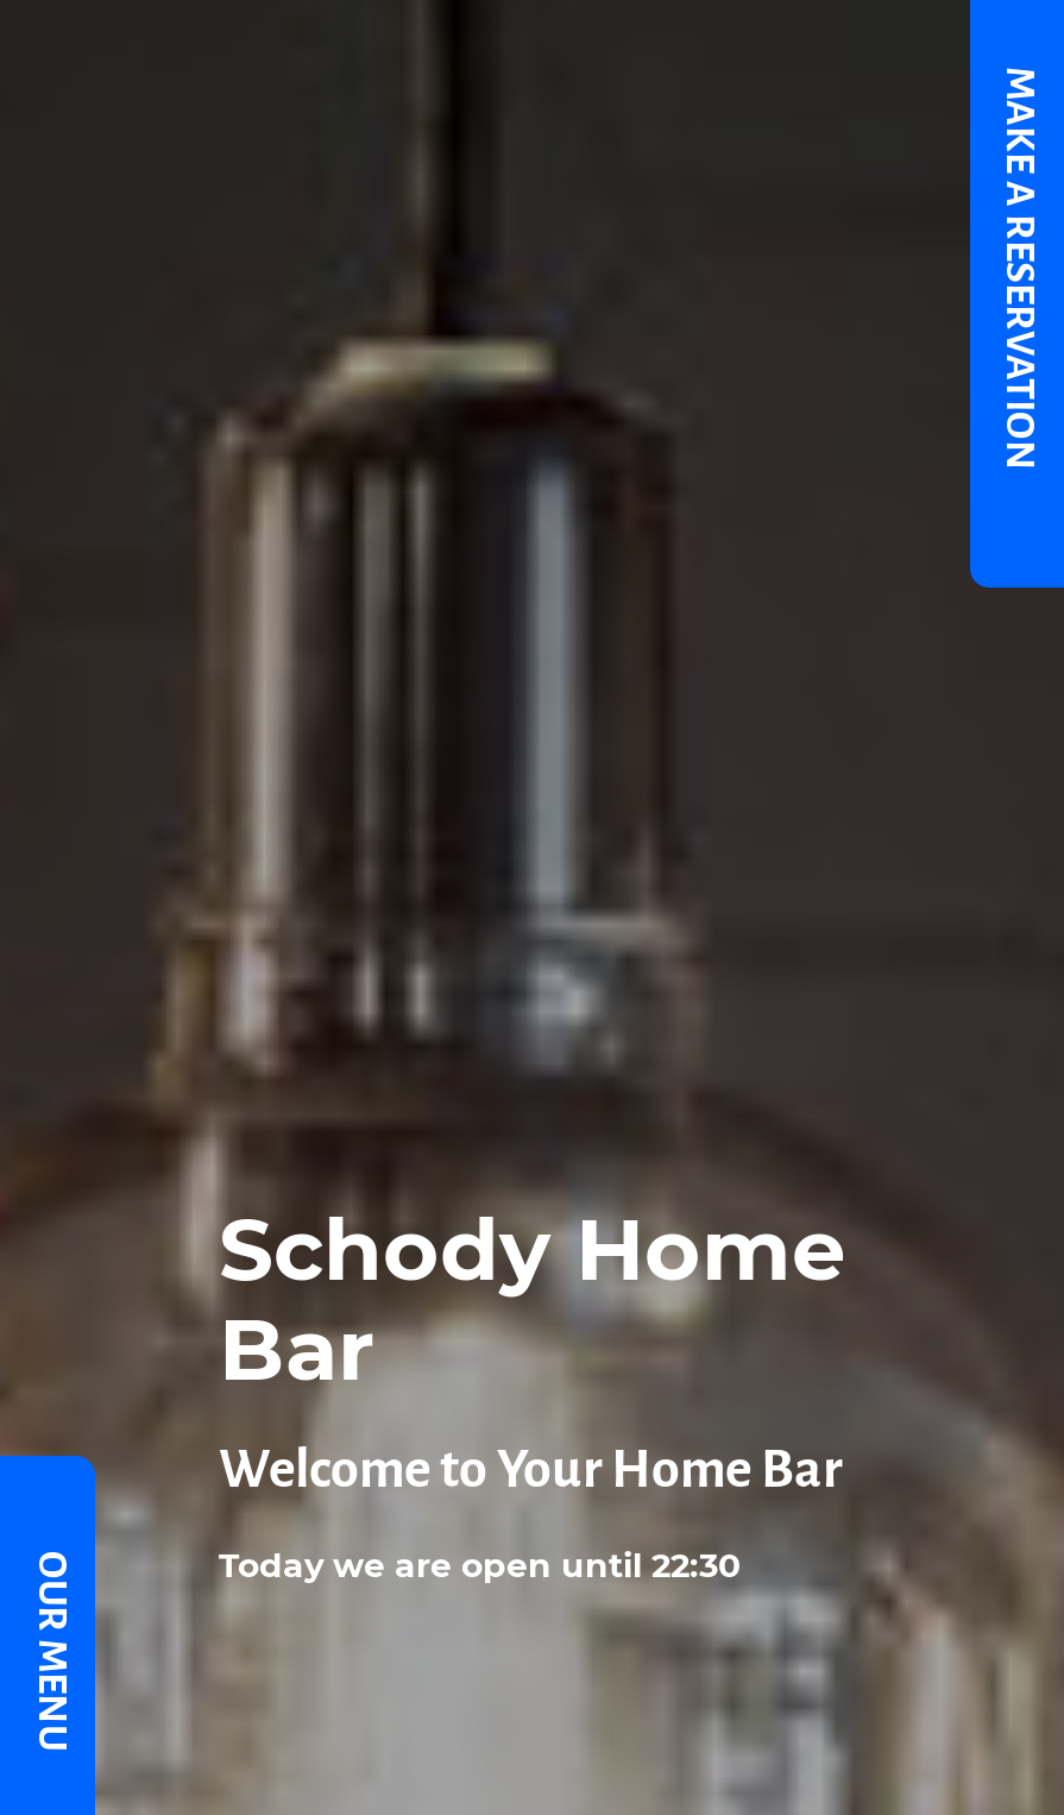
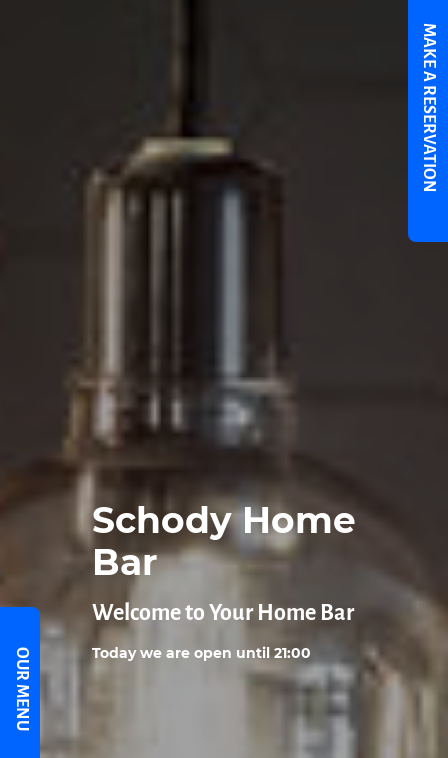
- Today we are open until 22:30
+ Today we are open until 21:00
